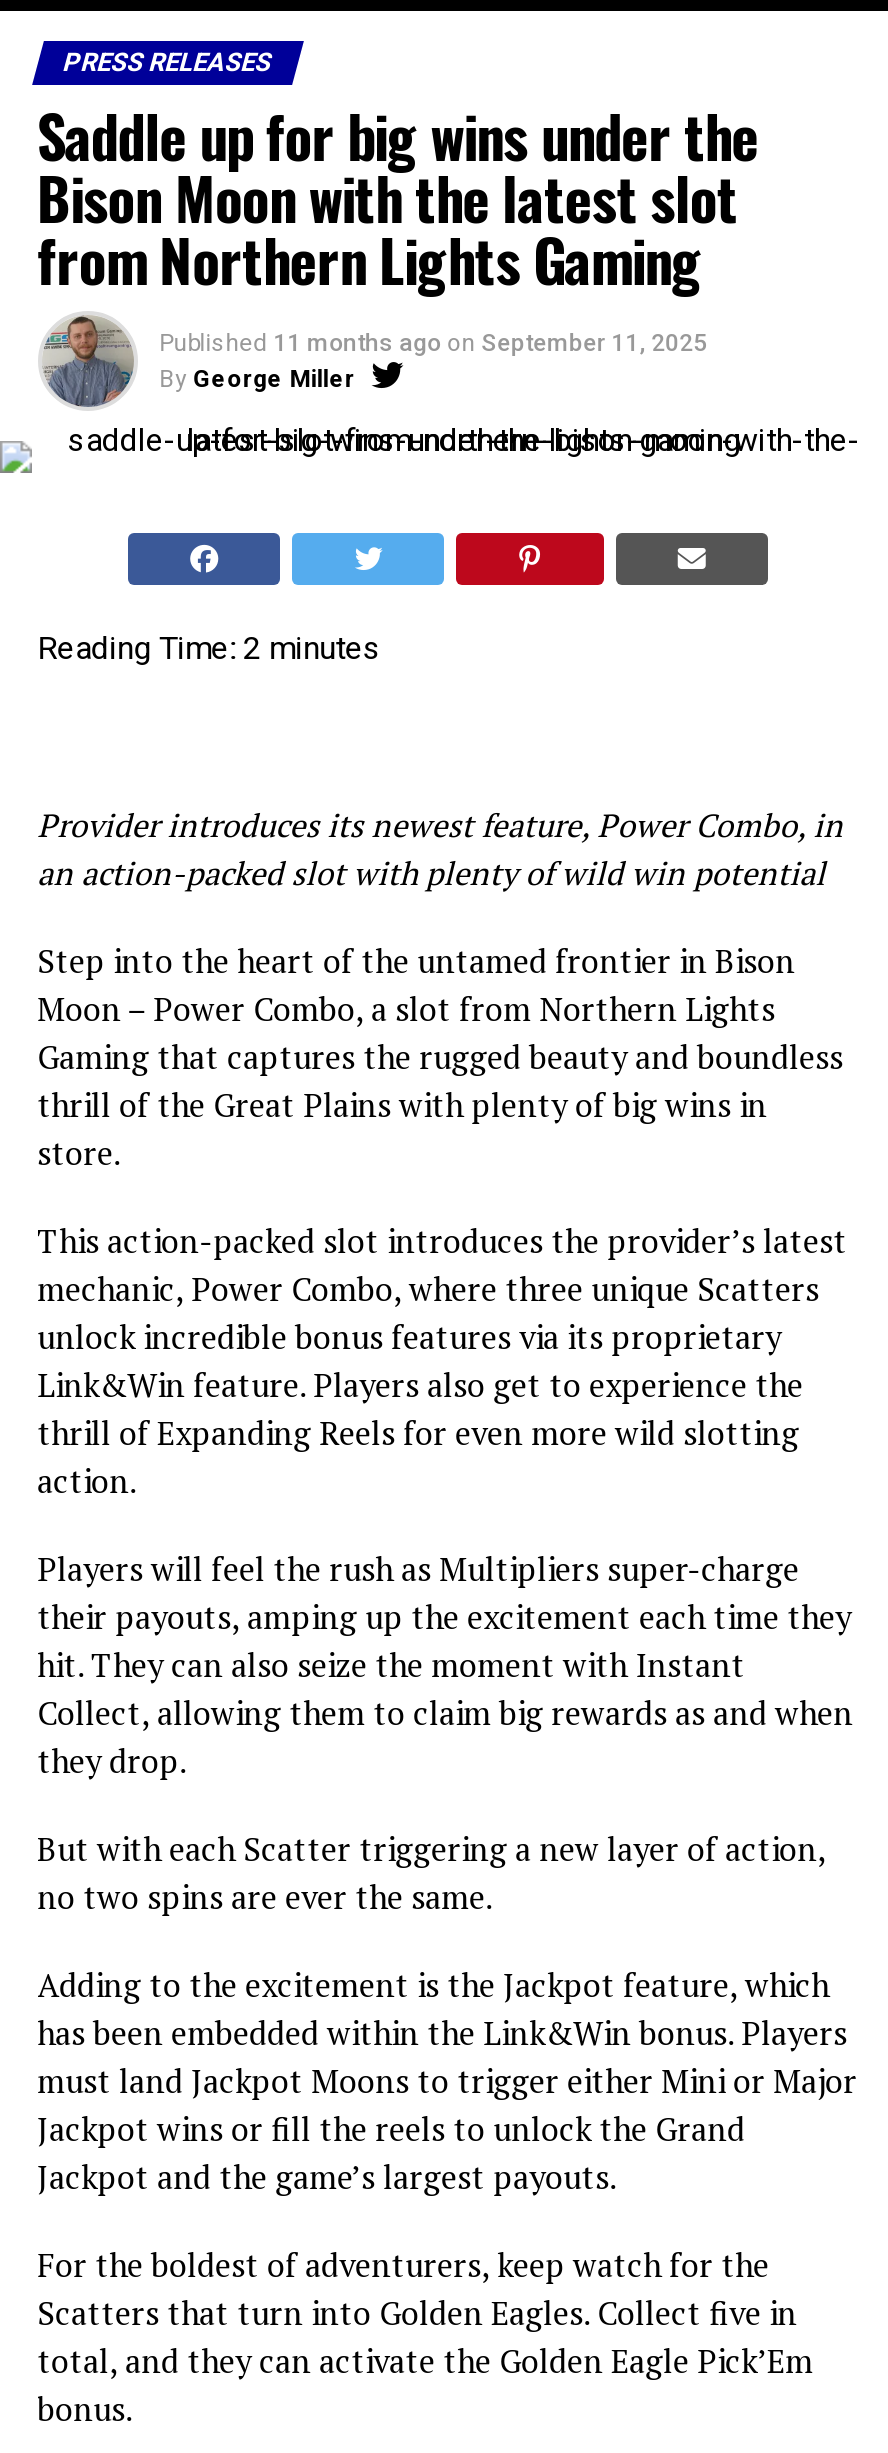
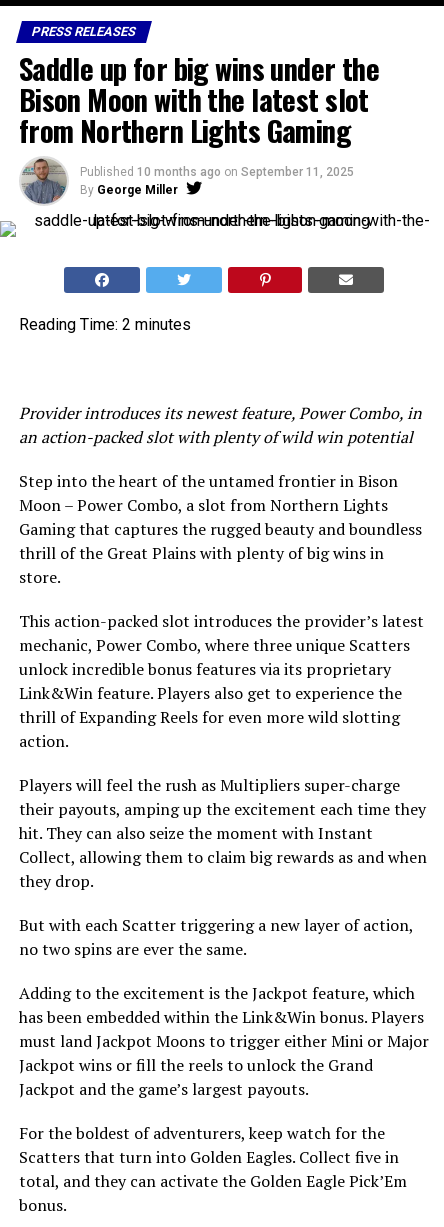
- Published 11 months ago on September 11, 2025
+ Published 10 months ago on September 11, 2025
